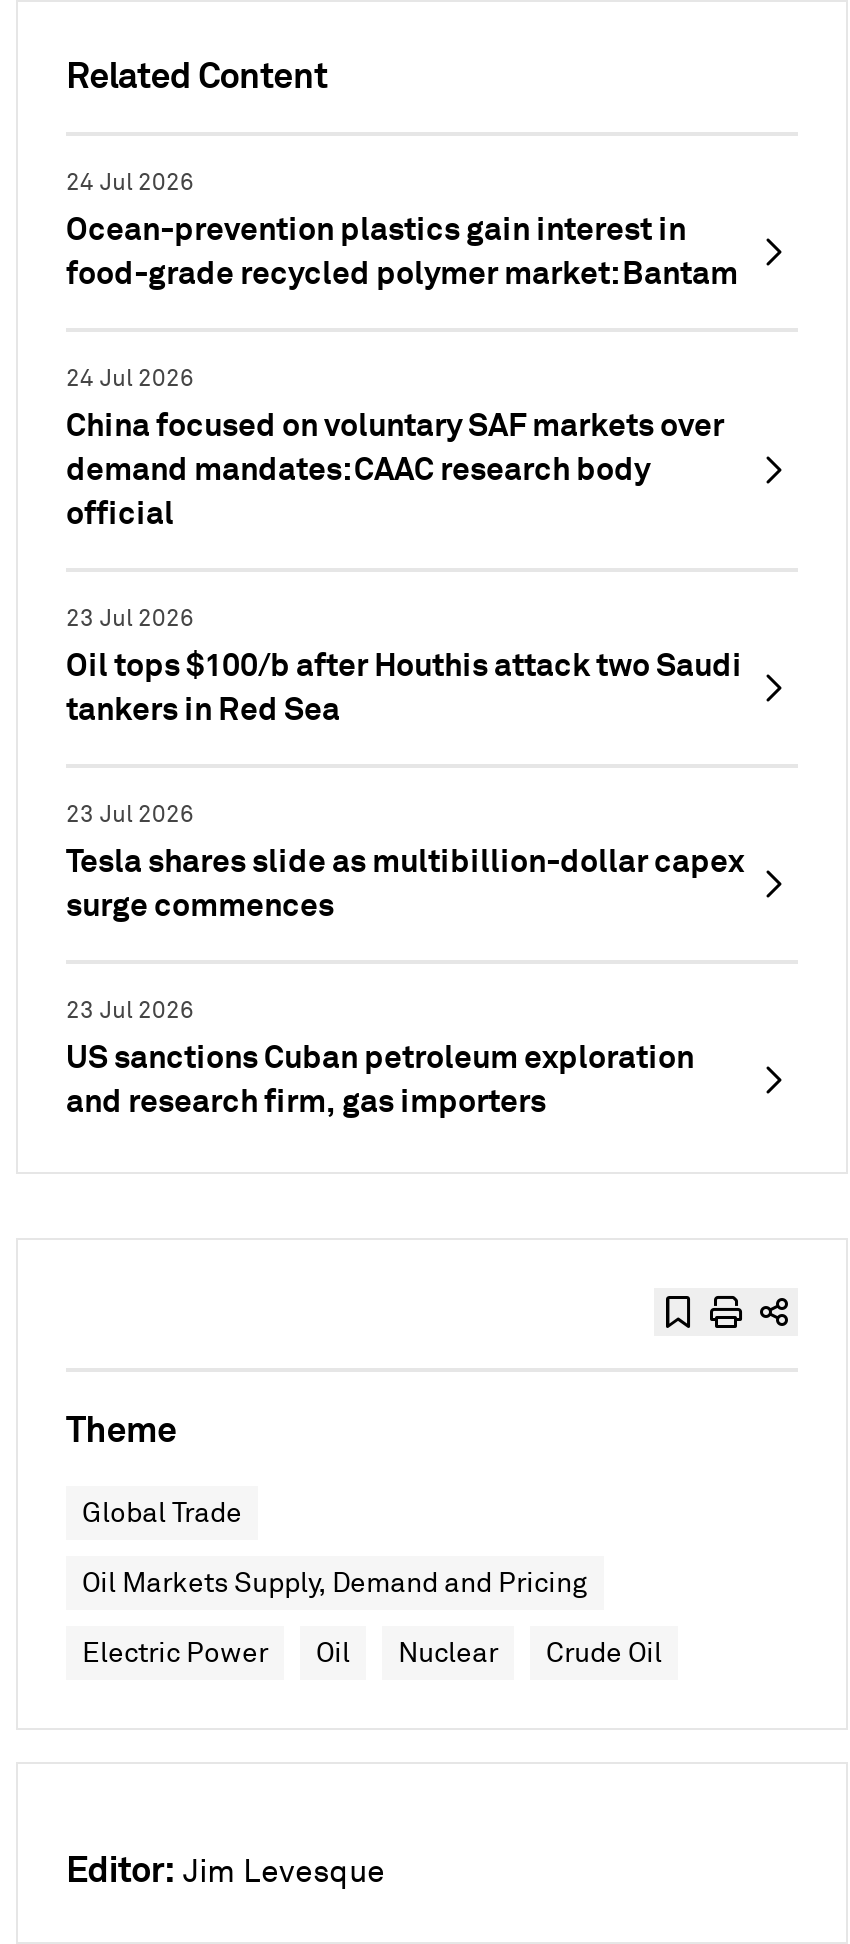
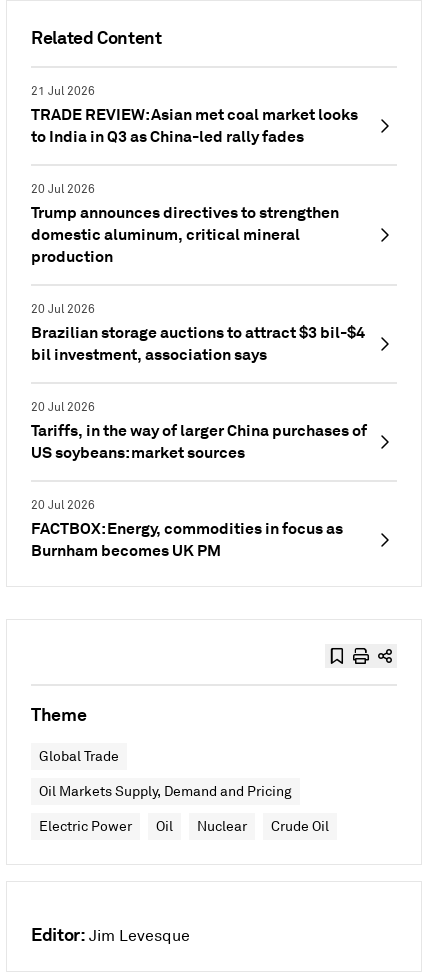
- 24 Jul 2026
- Ocean-prevention plastics gain interest in
- food-grade recycled polymer market: Bantam
+ 21 Jul 2026
+ TRADE REVIEW: Asian met coal market looks
+ to India in Q3 as China-led rally fades

- 24 Jul 2026
- China focused on voluntary SAF markets over
- demand mandates: CAAC research body
- official
+ 20 Jul 2026
+ Trump announces directives to strengthen
+ domestic aluminum, critical mineral
+ production

- 23 Jul 2026
- Oil tops $100/b after Houthis attack two Saudi
- tankers in Red Sea
+ 20 Jul 2026
+ Brazilian storage auctions to attract $3 bil-$4
+ bil investment, association says

- 23 Jul 2026
- Tesla shares slide as multibillion-dollar capex
- surge commences
+ 20 Jul 2026
+ Tariffs, in the way of larger China purchases of
+ US soybeans: market sources

- 23 Jul 2026
- US sanctions Cuban petroleum exploration
- and research firm, gas importers
+ 20 Jul 2026
+ FACTBOX: Energy, commodities in focus as
+ Burnham becomes UK PM
